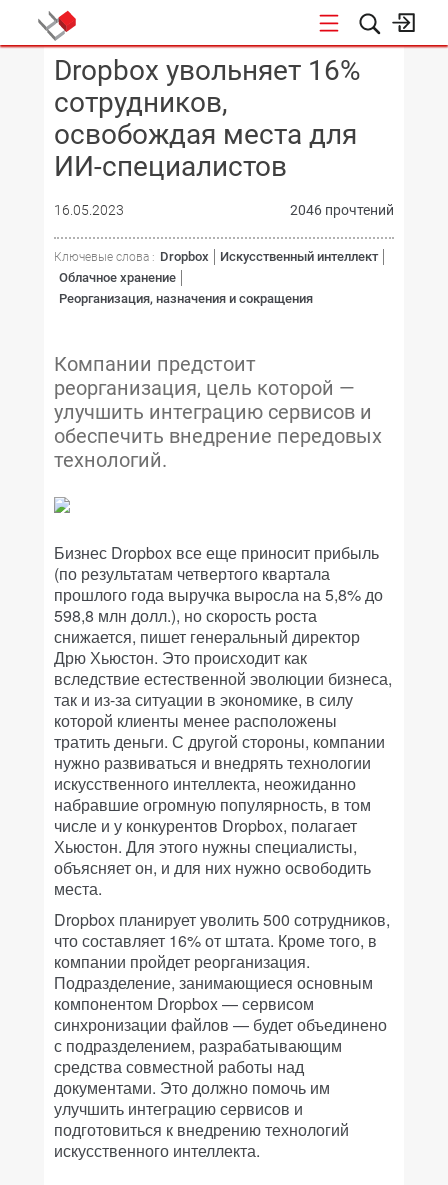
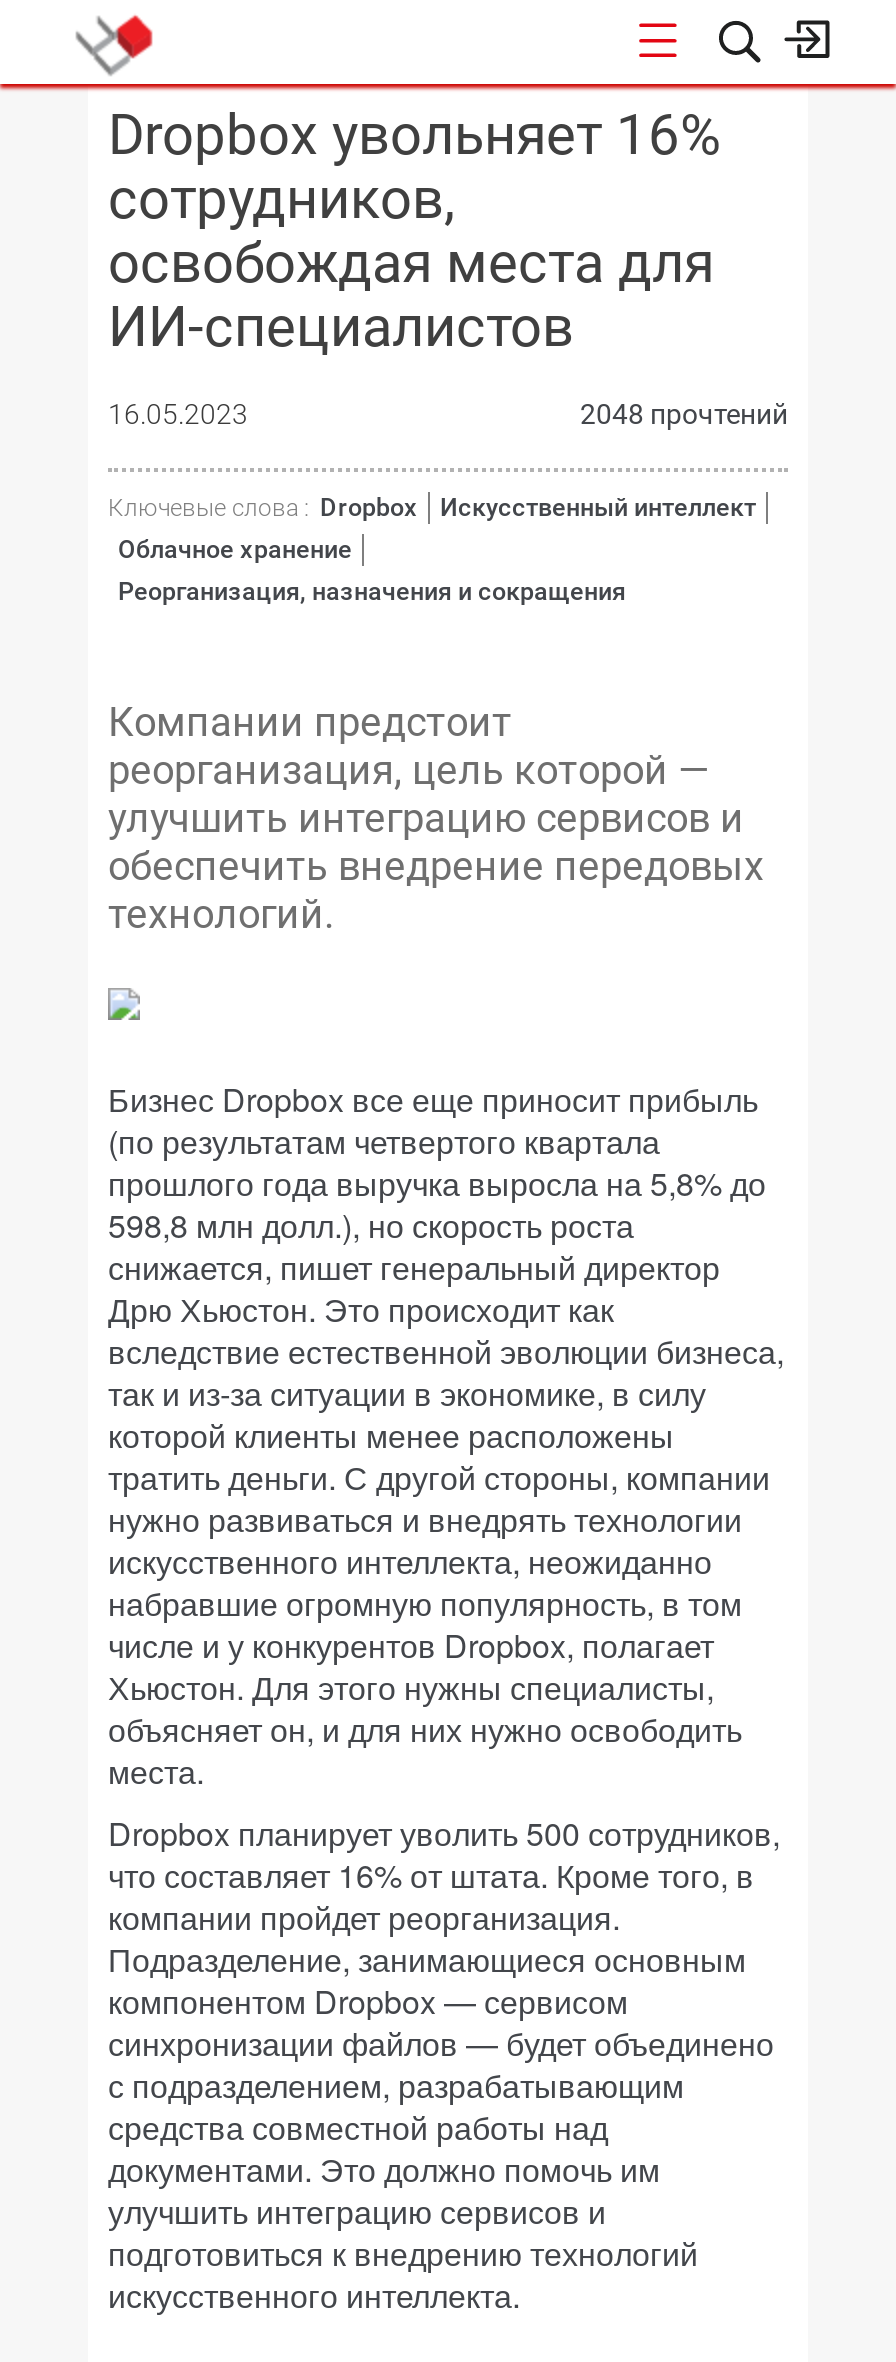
- 2046 прочтений
+ 2048 прочтений
